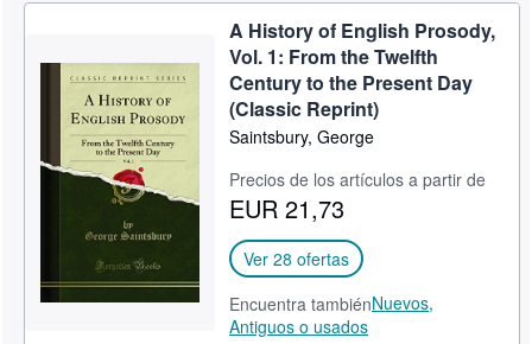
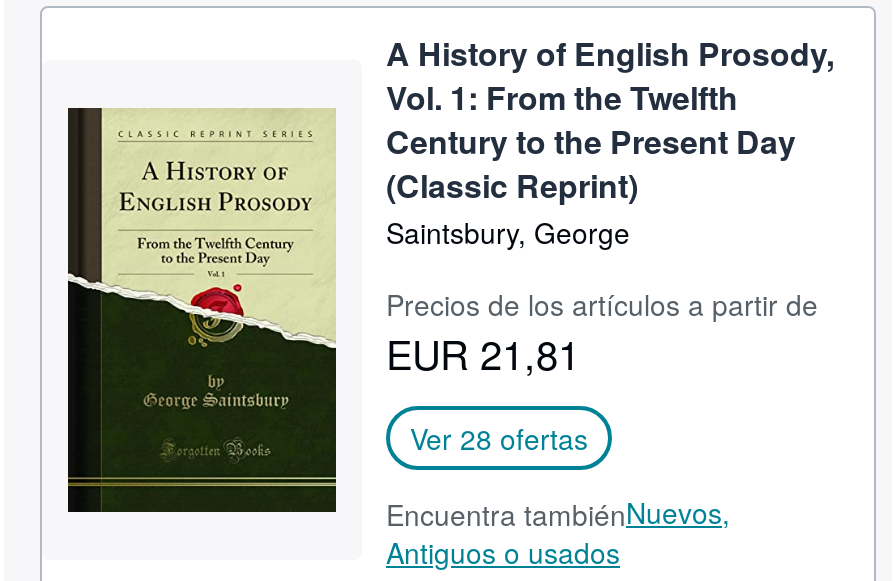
- EUR 21,73
+ EUR 21,81
